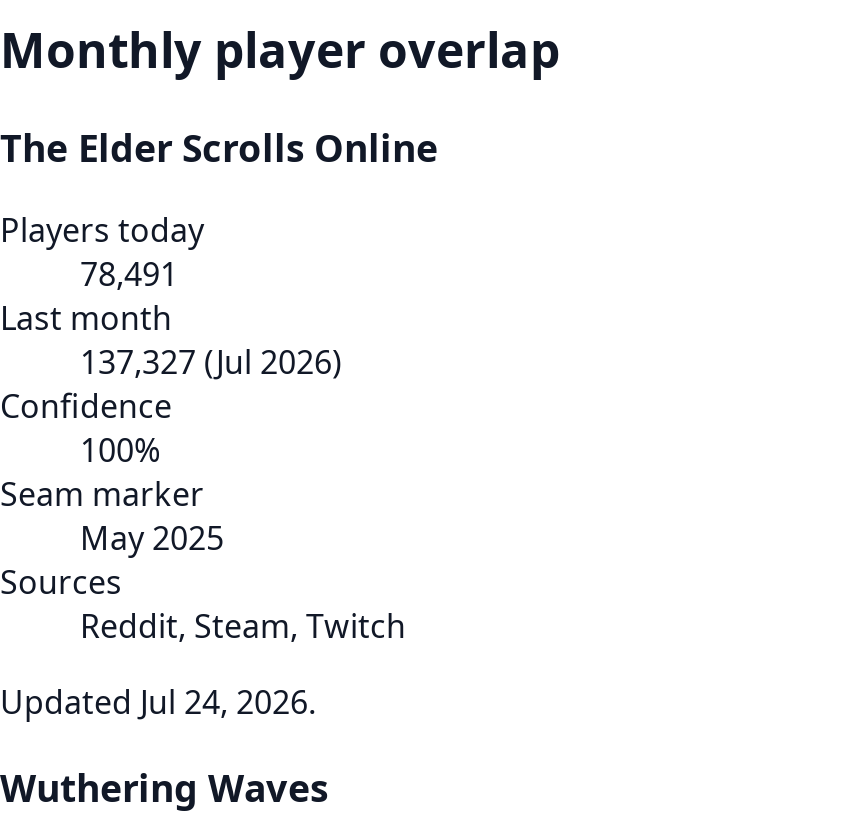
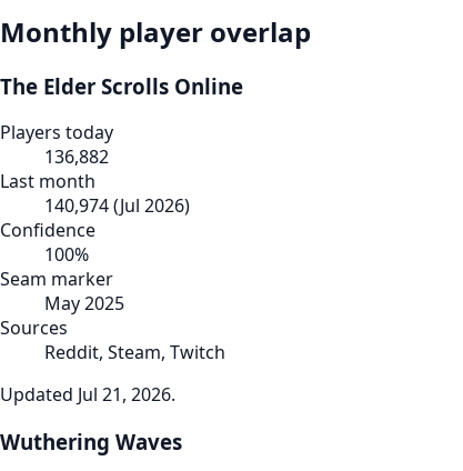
- 78,491
+ 136,882

- 137,327 (Jul 2026)
+ 140,974 (Jul 2026)

- Updated Jul 24, 2026.
+ Updated Jul 21, 2026.
